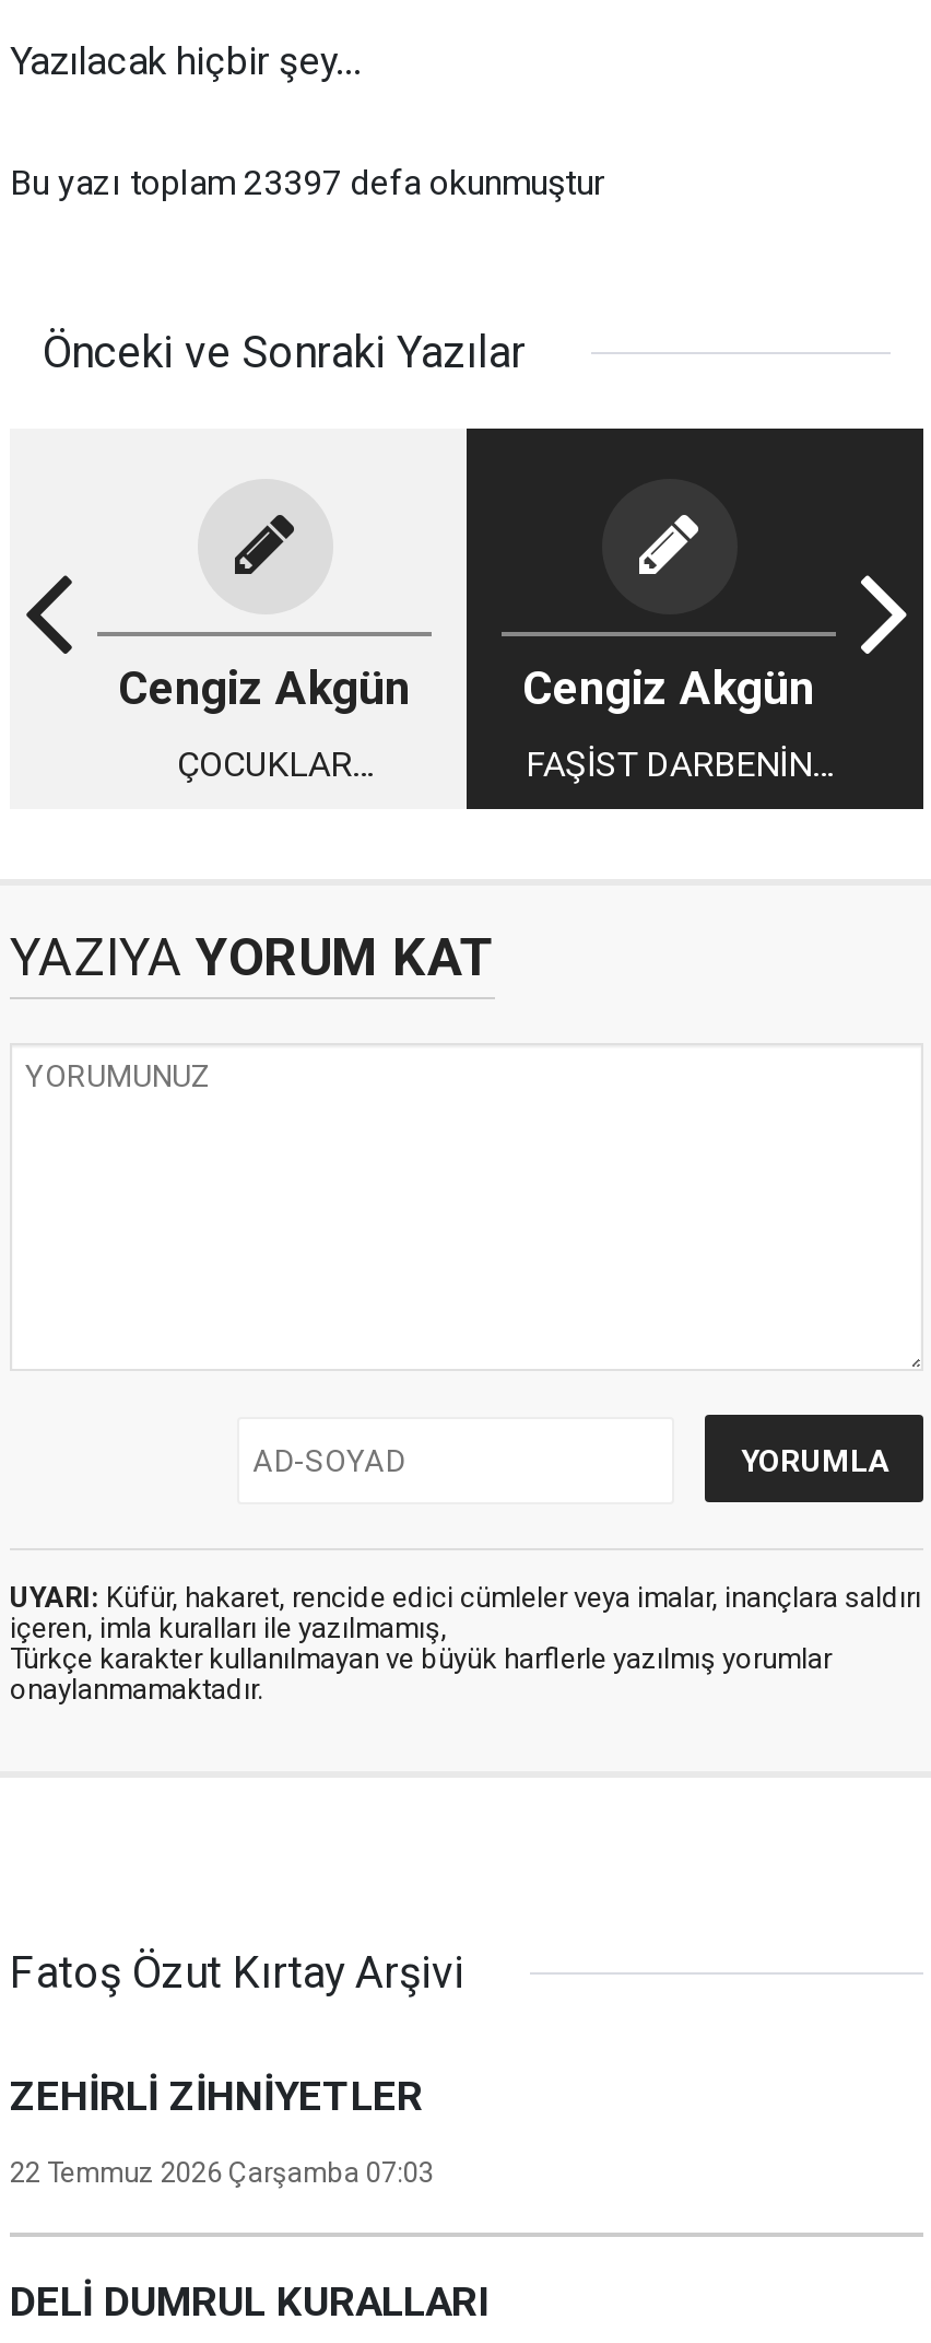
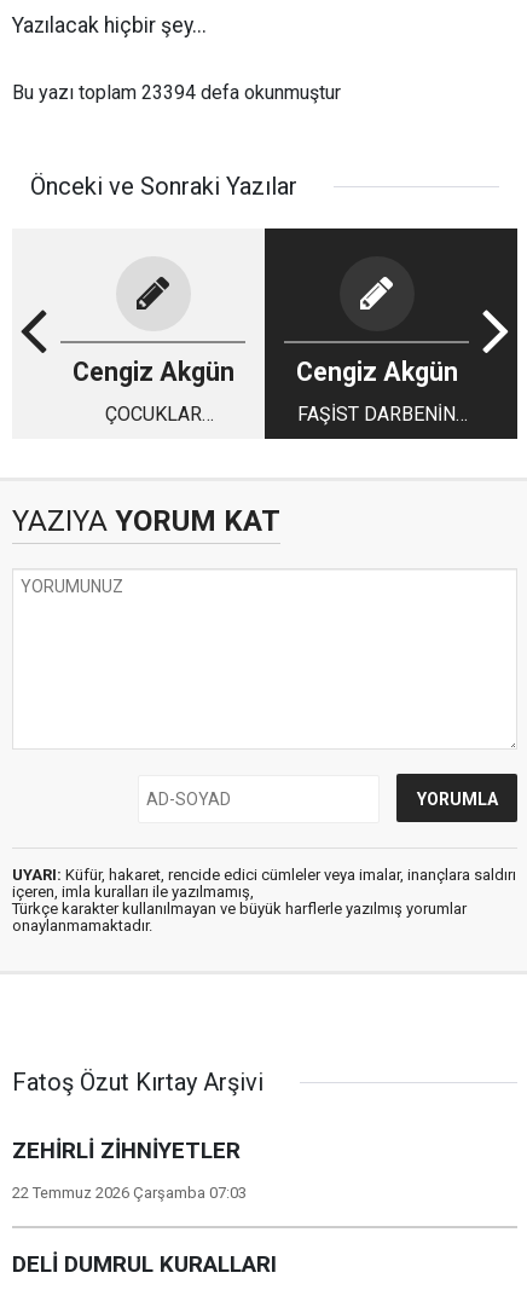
- Bu yazı toplam 23397 defa okunmuştur
+ Bu yazı toplam 23394 defa okunmuştur
